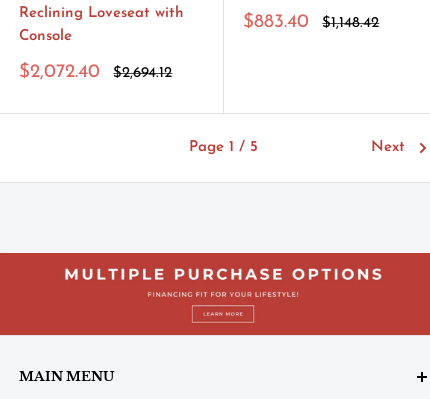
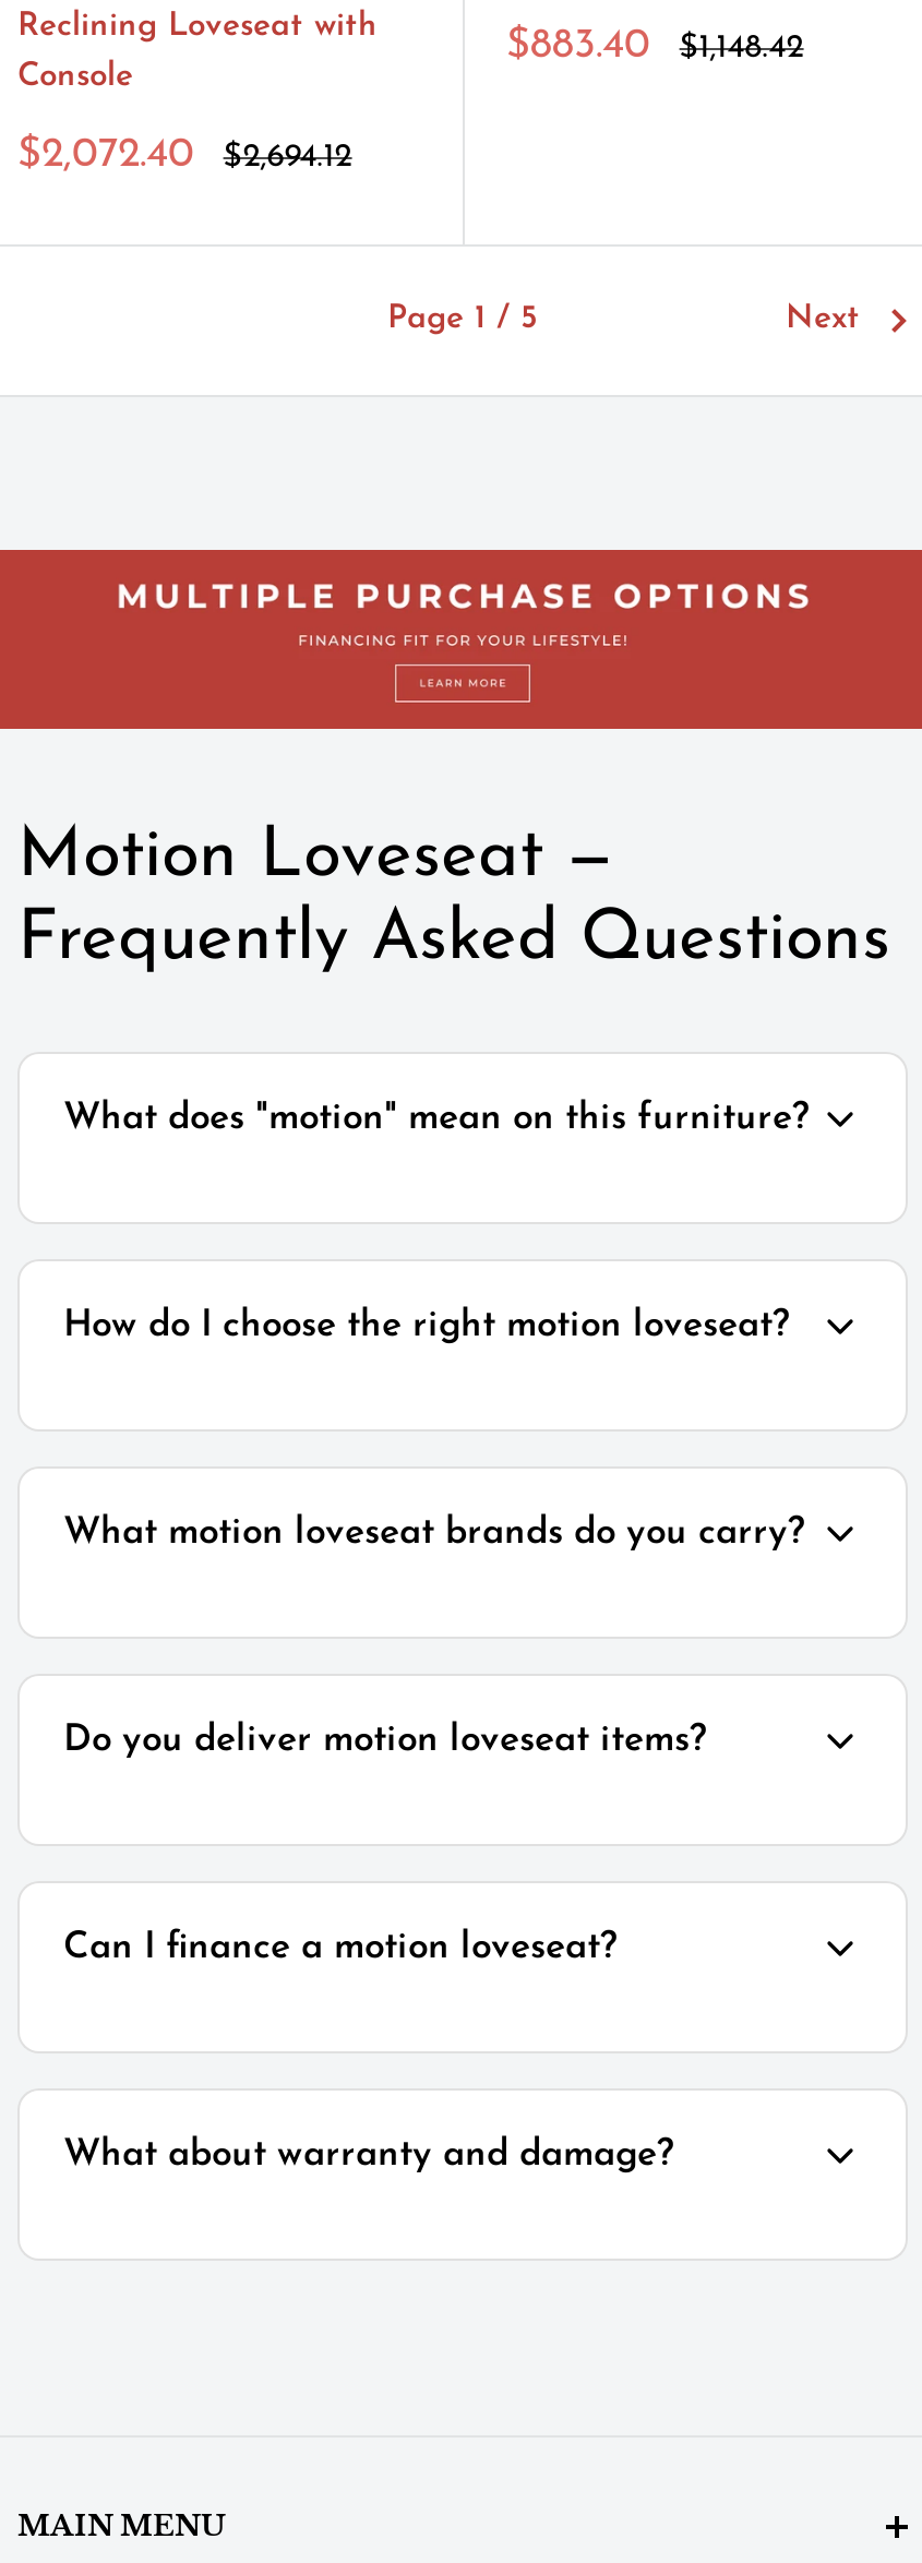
+ Motion Loveseat —
+ Frequently Asked Questions
+ What does "motion" mean on this furniture?

+ How do I choose the right motion loveseat?

+ What motion loveseat brands do you carry?

+ Do you deliver motion loveseat items?

+ Can I finance a motion loveseat?

+ What about warranty and damage?
